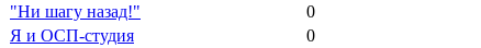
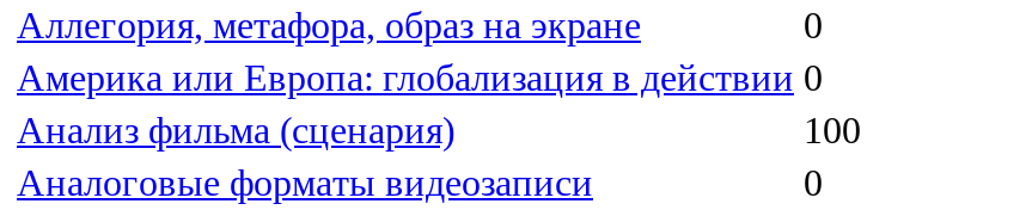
- "Ни шагу назад!"
+ Аллегория, метафора, образ на экране

- Я и ОСП-студия
+ Америка или Европа: глобализация в действии 0
+ Анализ фильма (сценария)
+ 100
+ Аналоговые форматы видеозаписи
